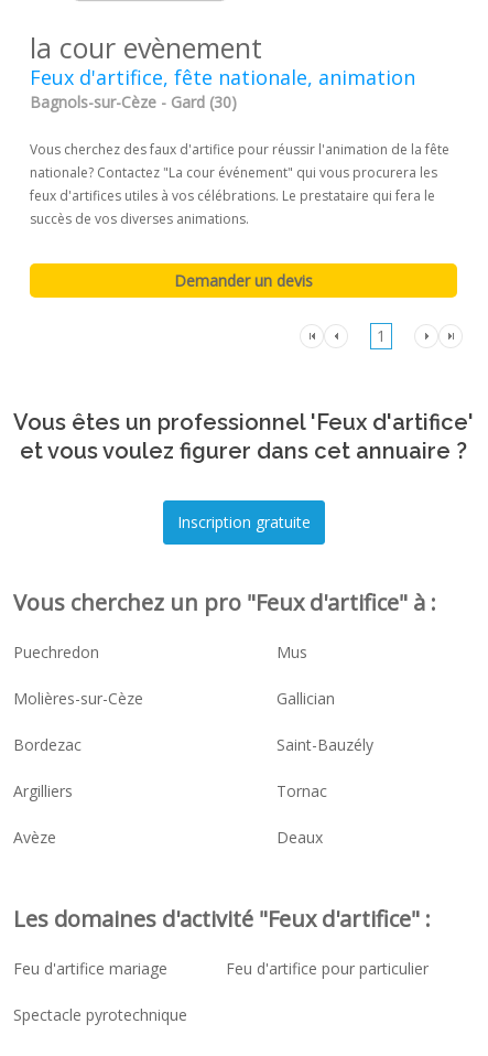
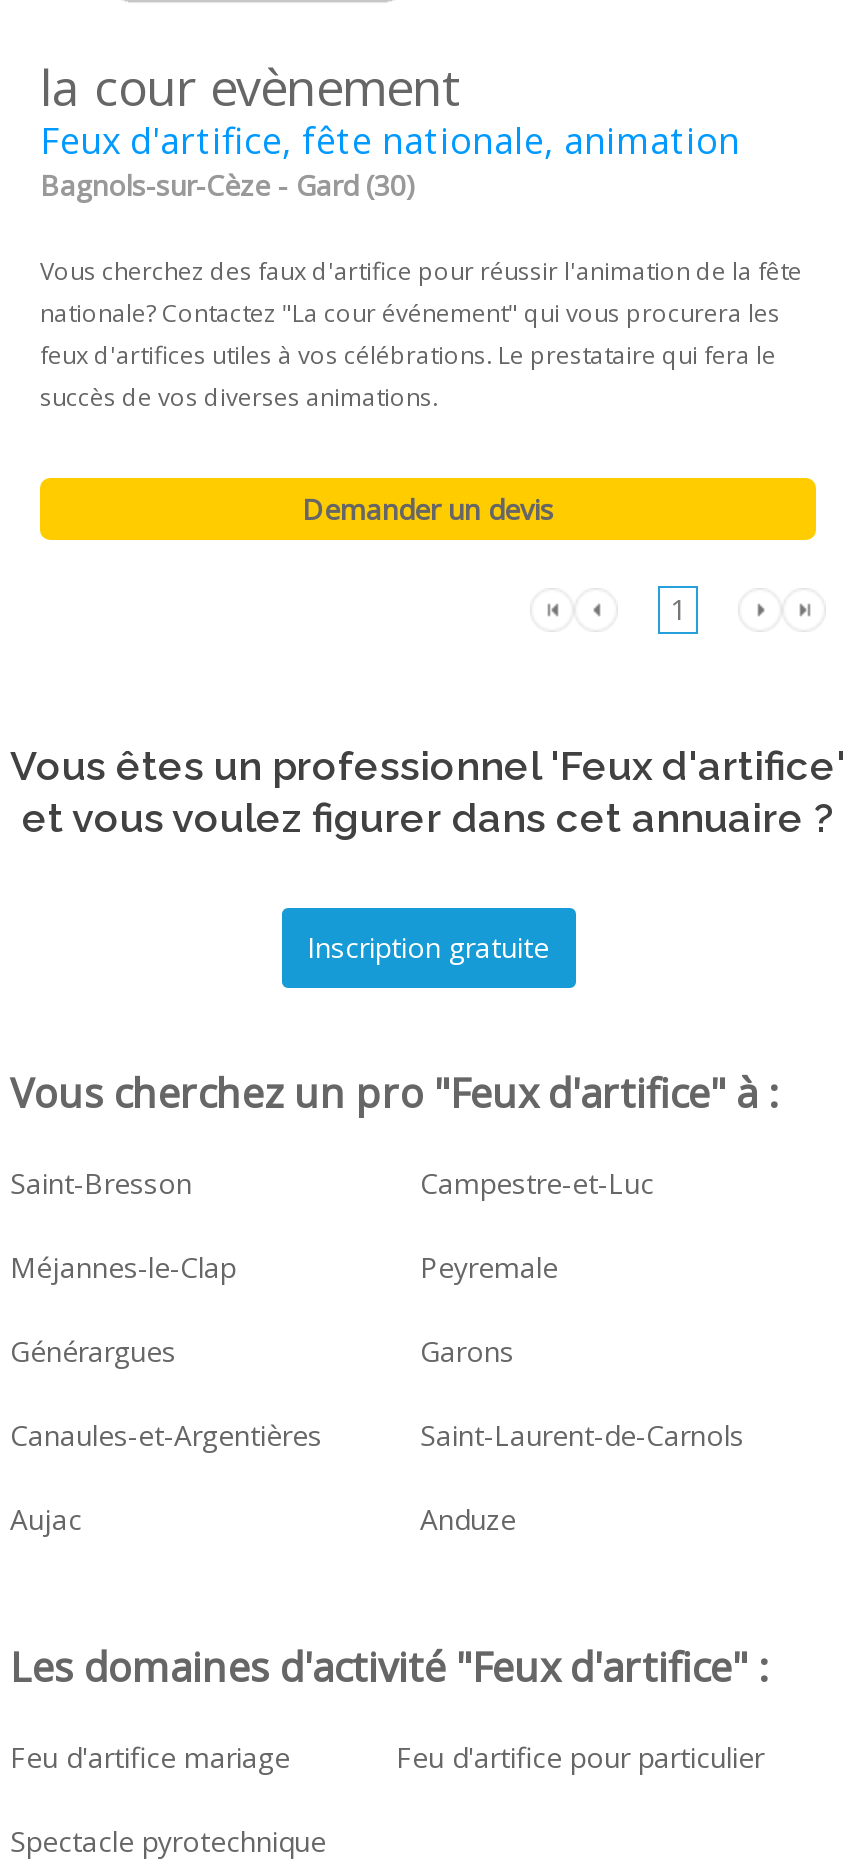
- Puechredon
- Mus
+ Saint-Bresson
+ Campestre-et-Luc

- Molières-sur-Cèze
- Gallician
+ Méjannes-le-Clap
+ Peyremale

- Bordezac
- Saint-Bauzély
+ Générargues
+ Garons

- Argilliers
- Tornac
+ Canaules-et-Argentières
+ Saint-Laurent-de-Carnols

- Avèze
- Deaux
+ Aujac
+ Anduze
